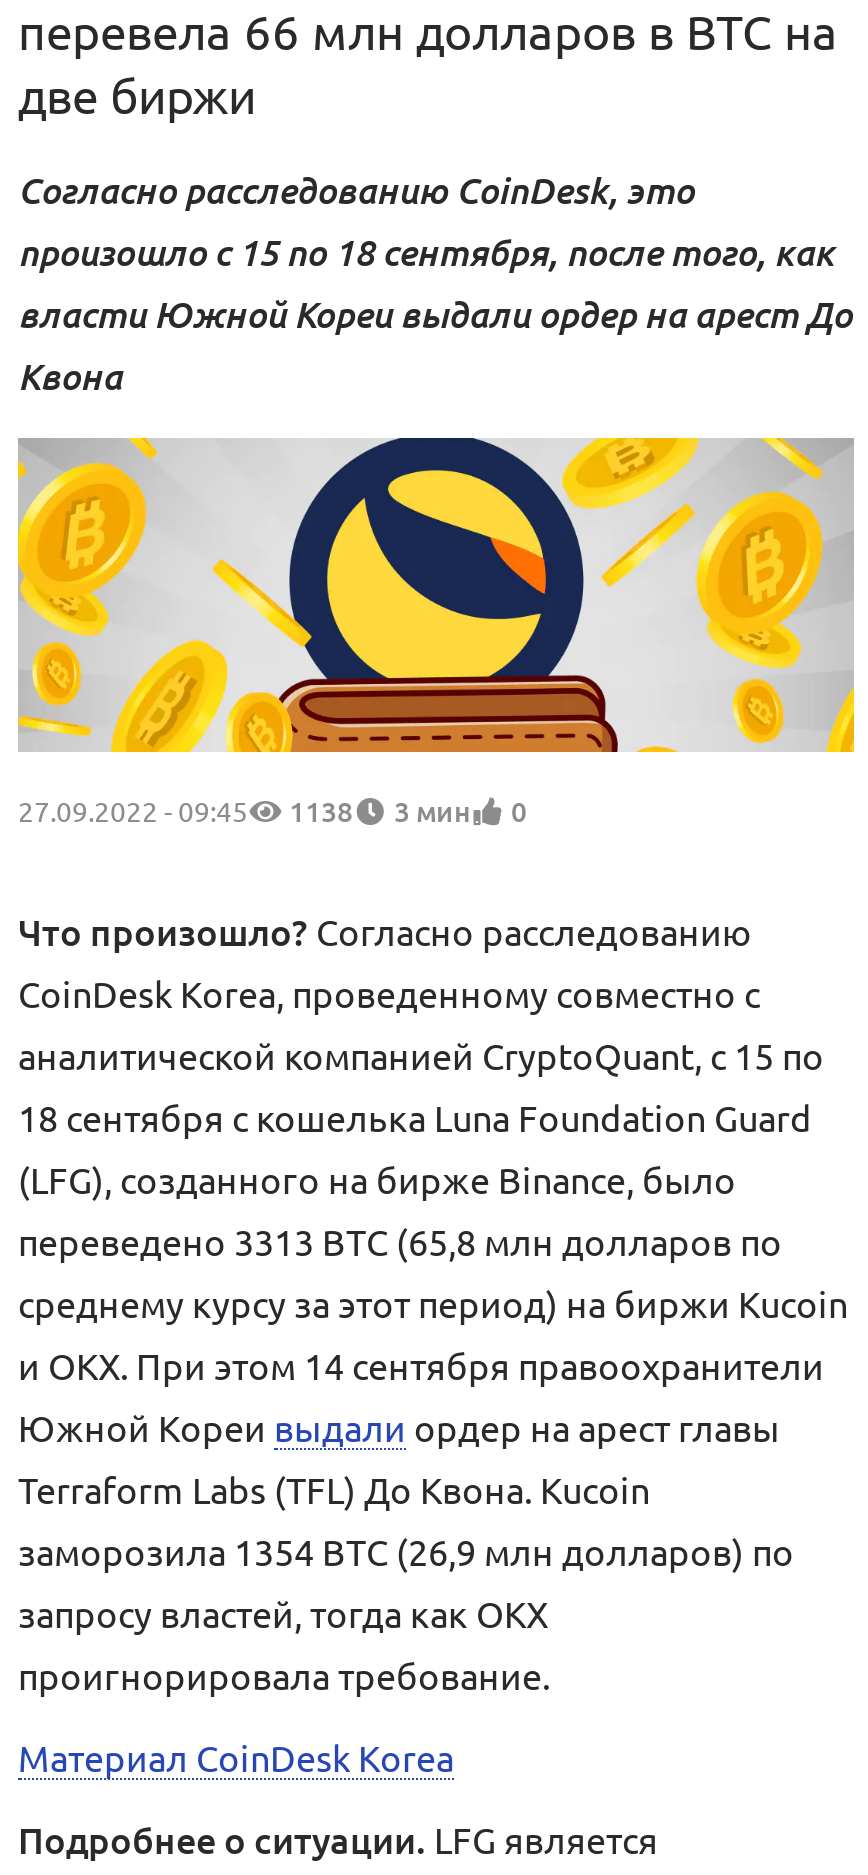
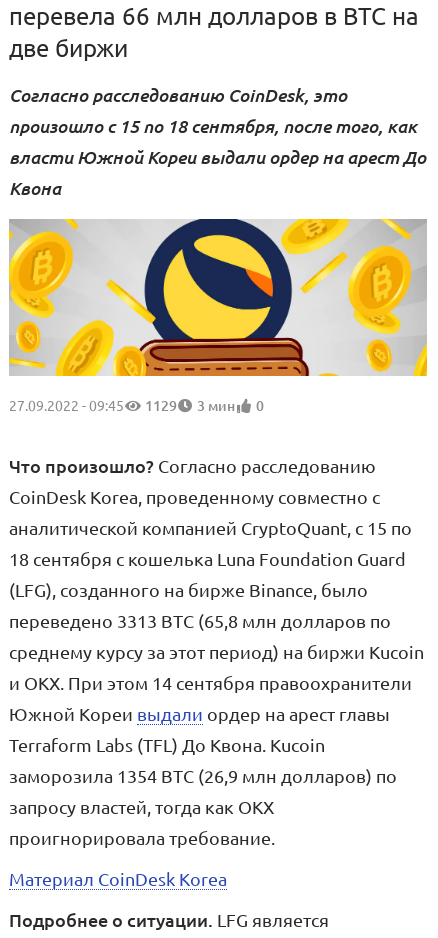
- 27.09.2022 - 09:45 1138 3 мин 0
+ 27.09.2022 - 09:45 1129 3 мин 0
